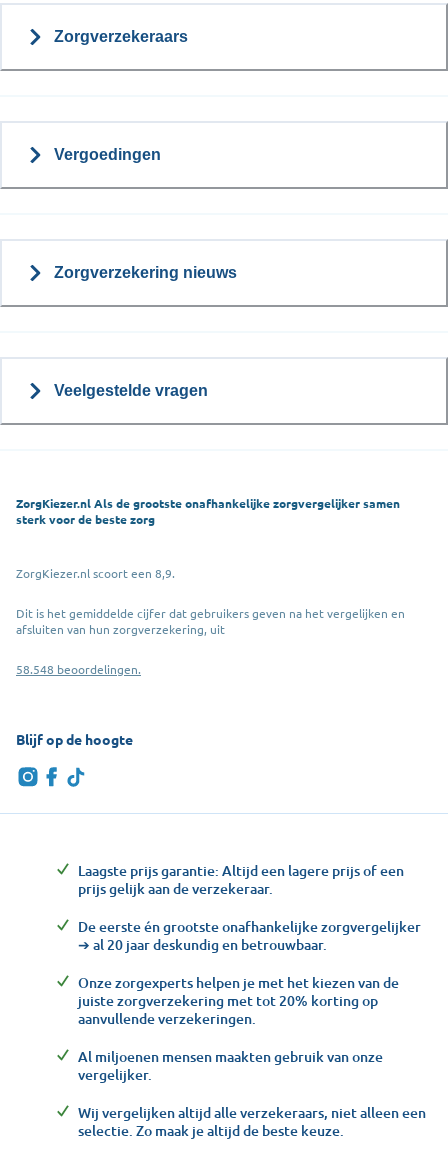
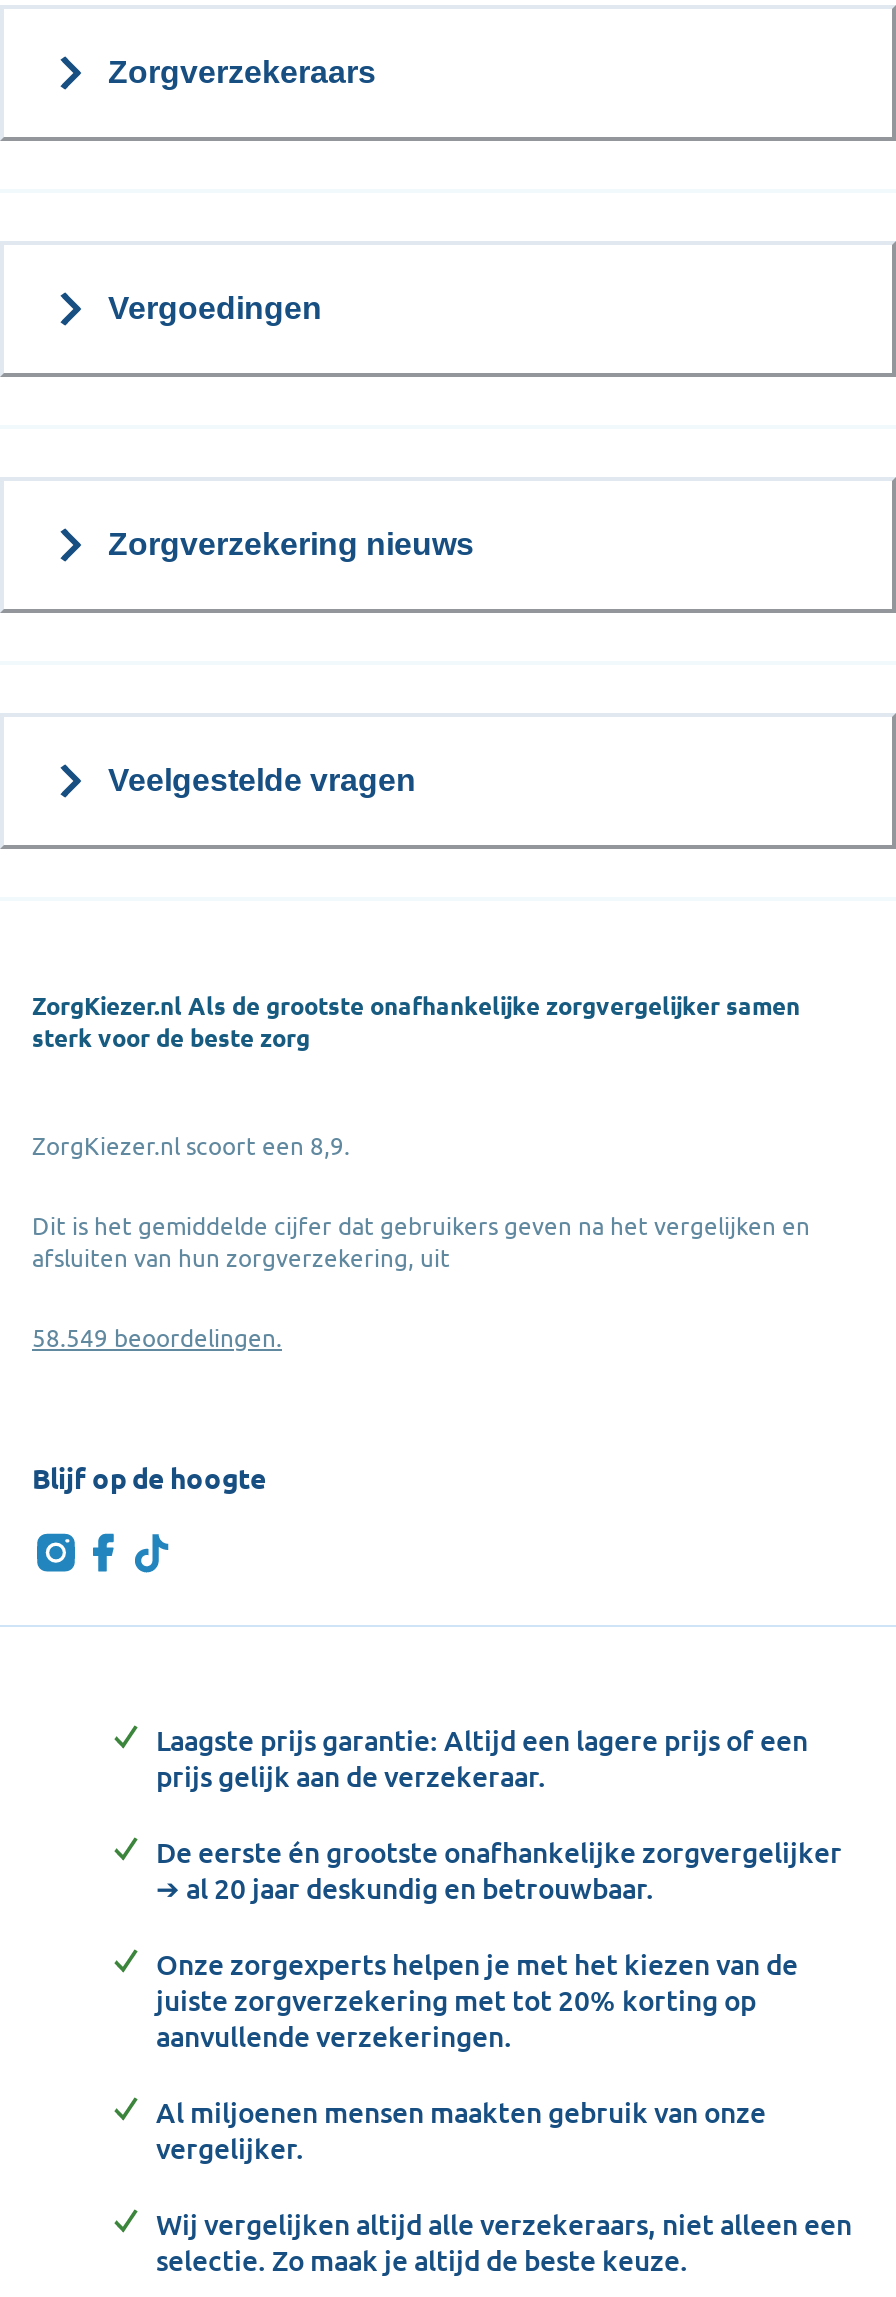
- 58.548 beoordelingen.
+ 58.549 beoordelingen.
